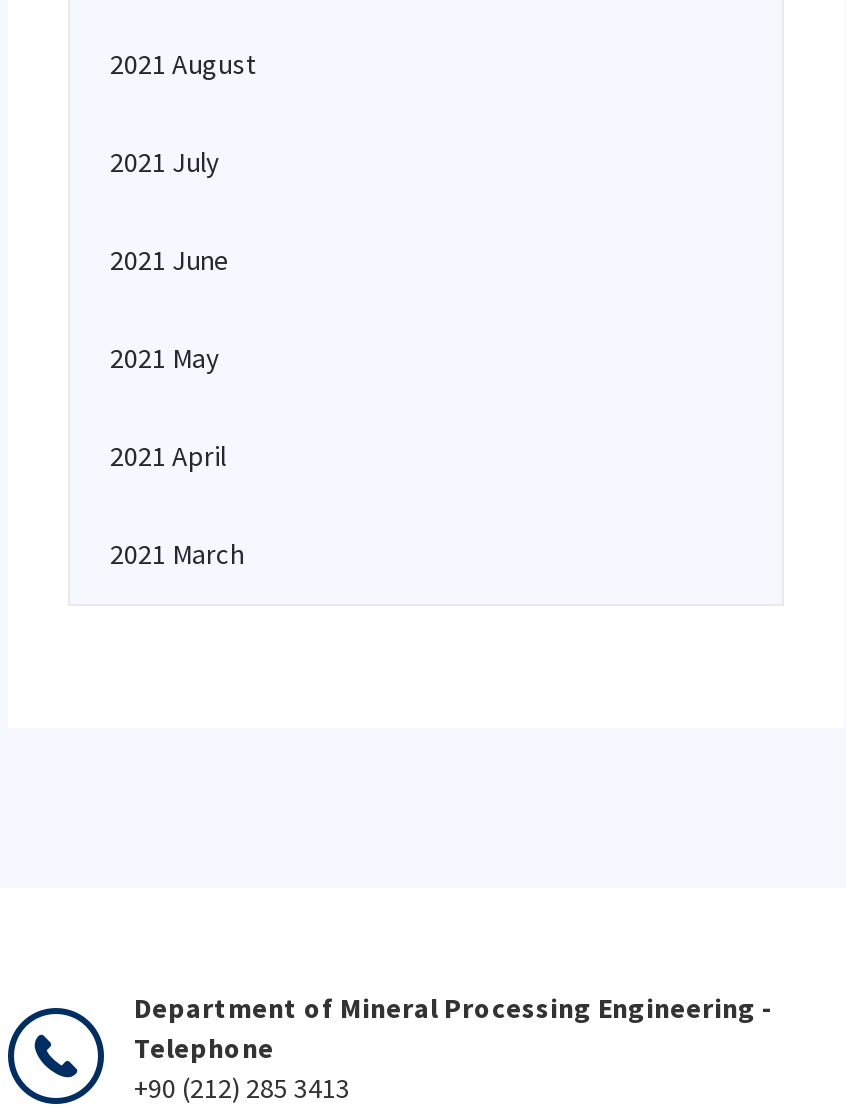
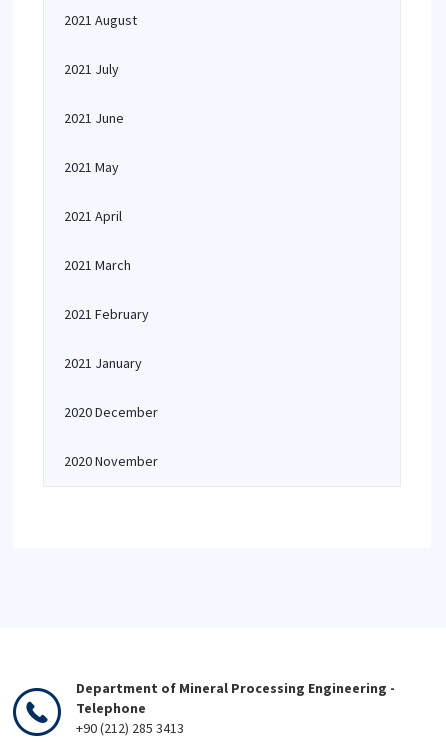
+ 2021 February
+ 2021 January
+ 2020 December
+ 2020 November
